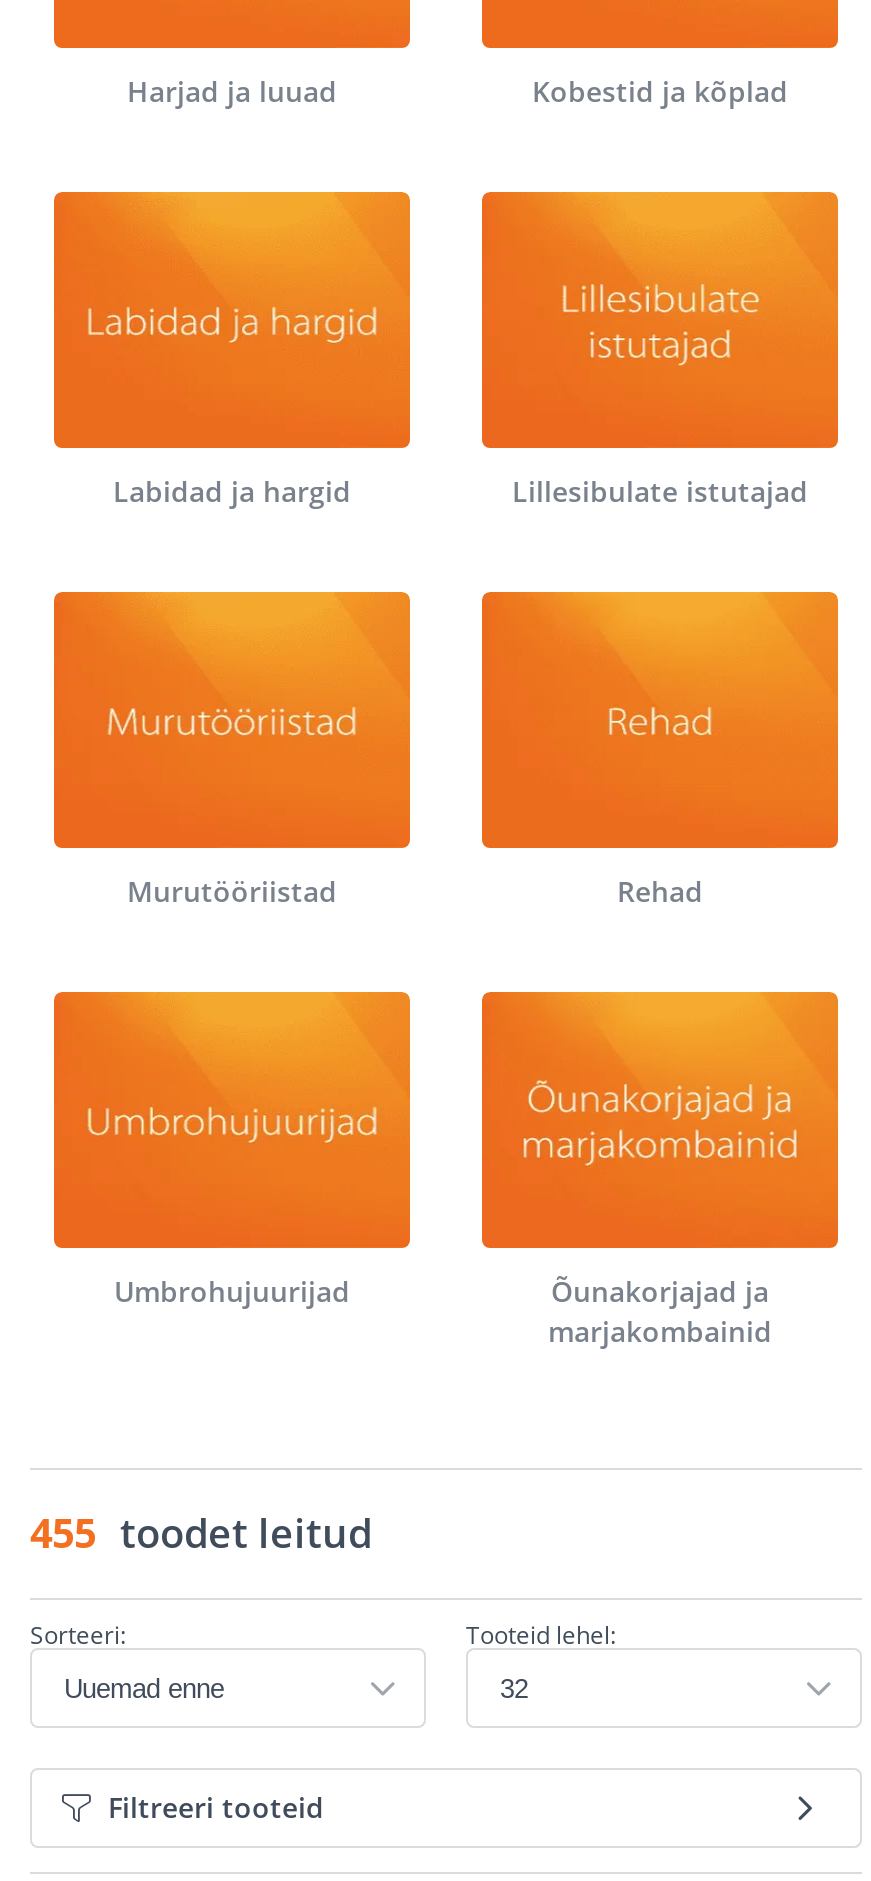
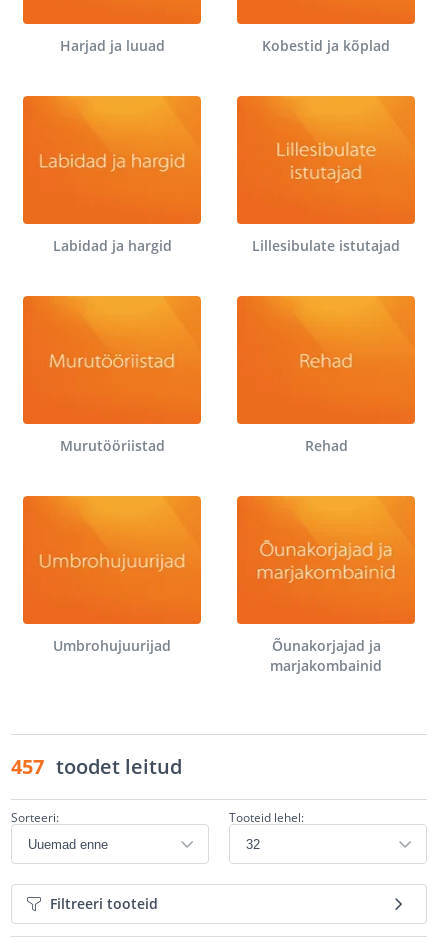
- 455 toodet leitud
+ 457 toodet leitud
